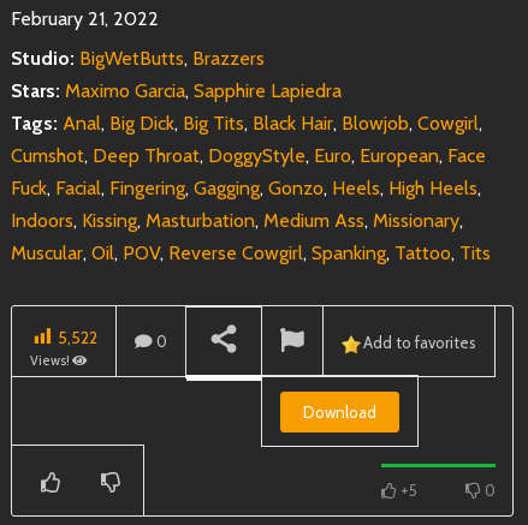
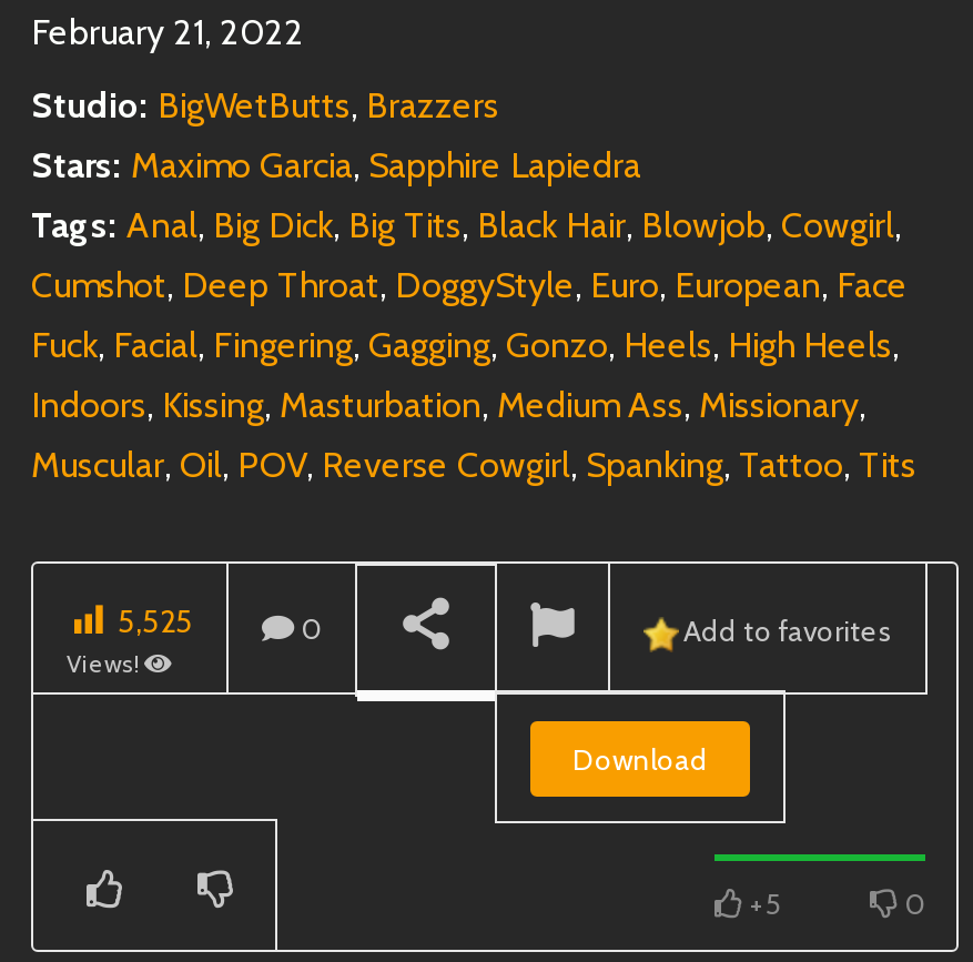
- 5,522
+ 5,525
